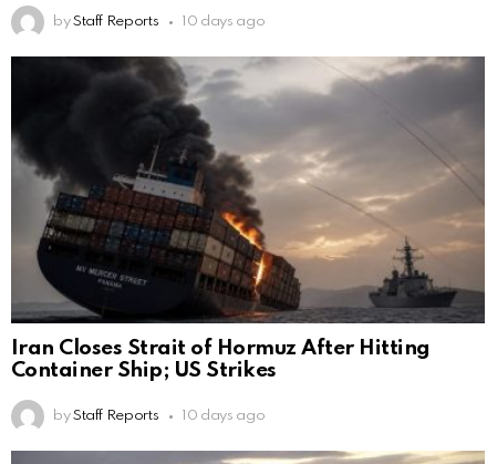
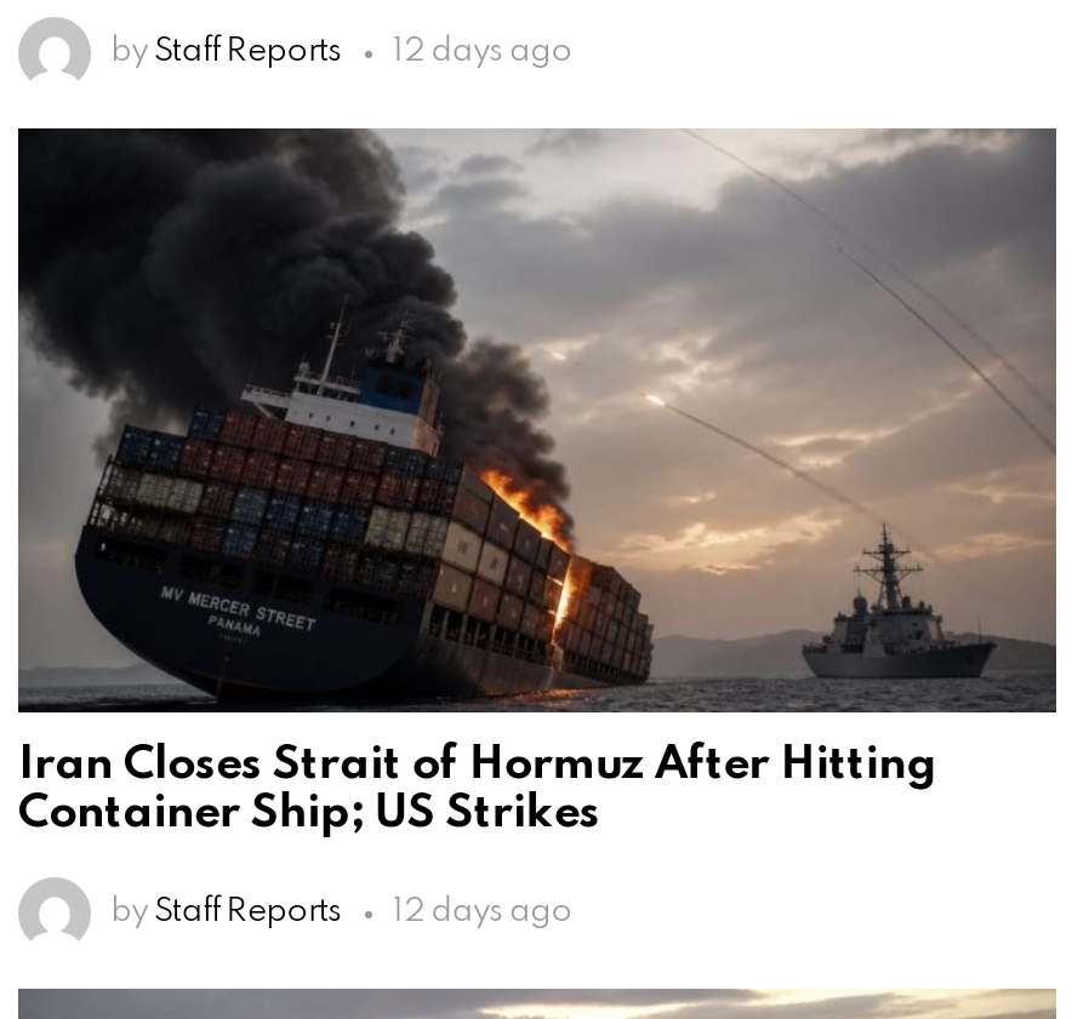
- by Staff Reports 10 days ago
+ by Staff Reports 12 days ago

- by Staff Reports 10 days ago
+ by Staff Reports 12 days ago
